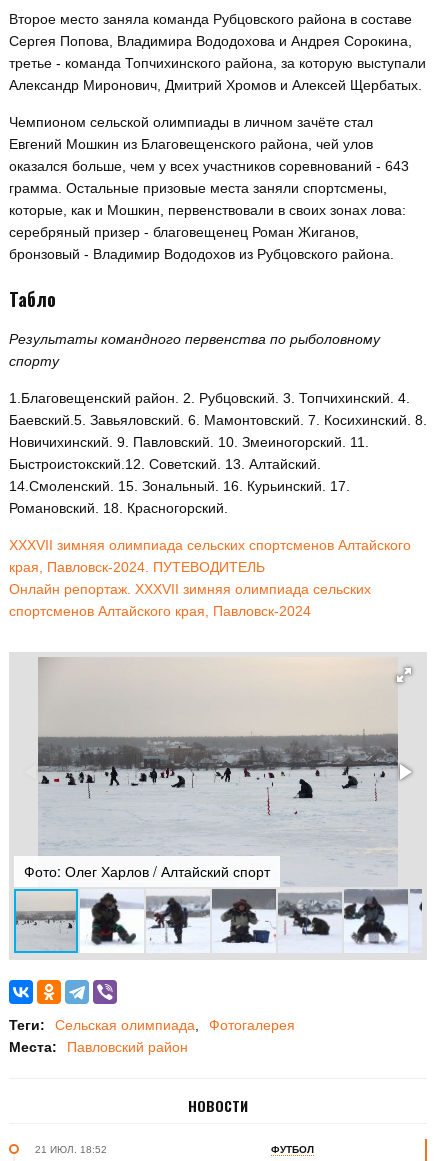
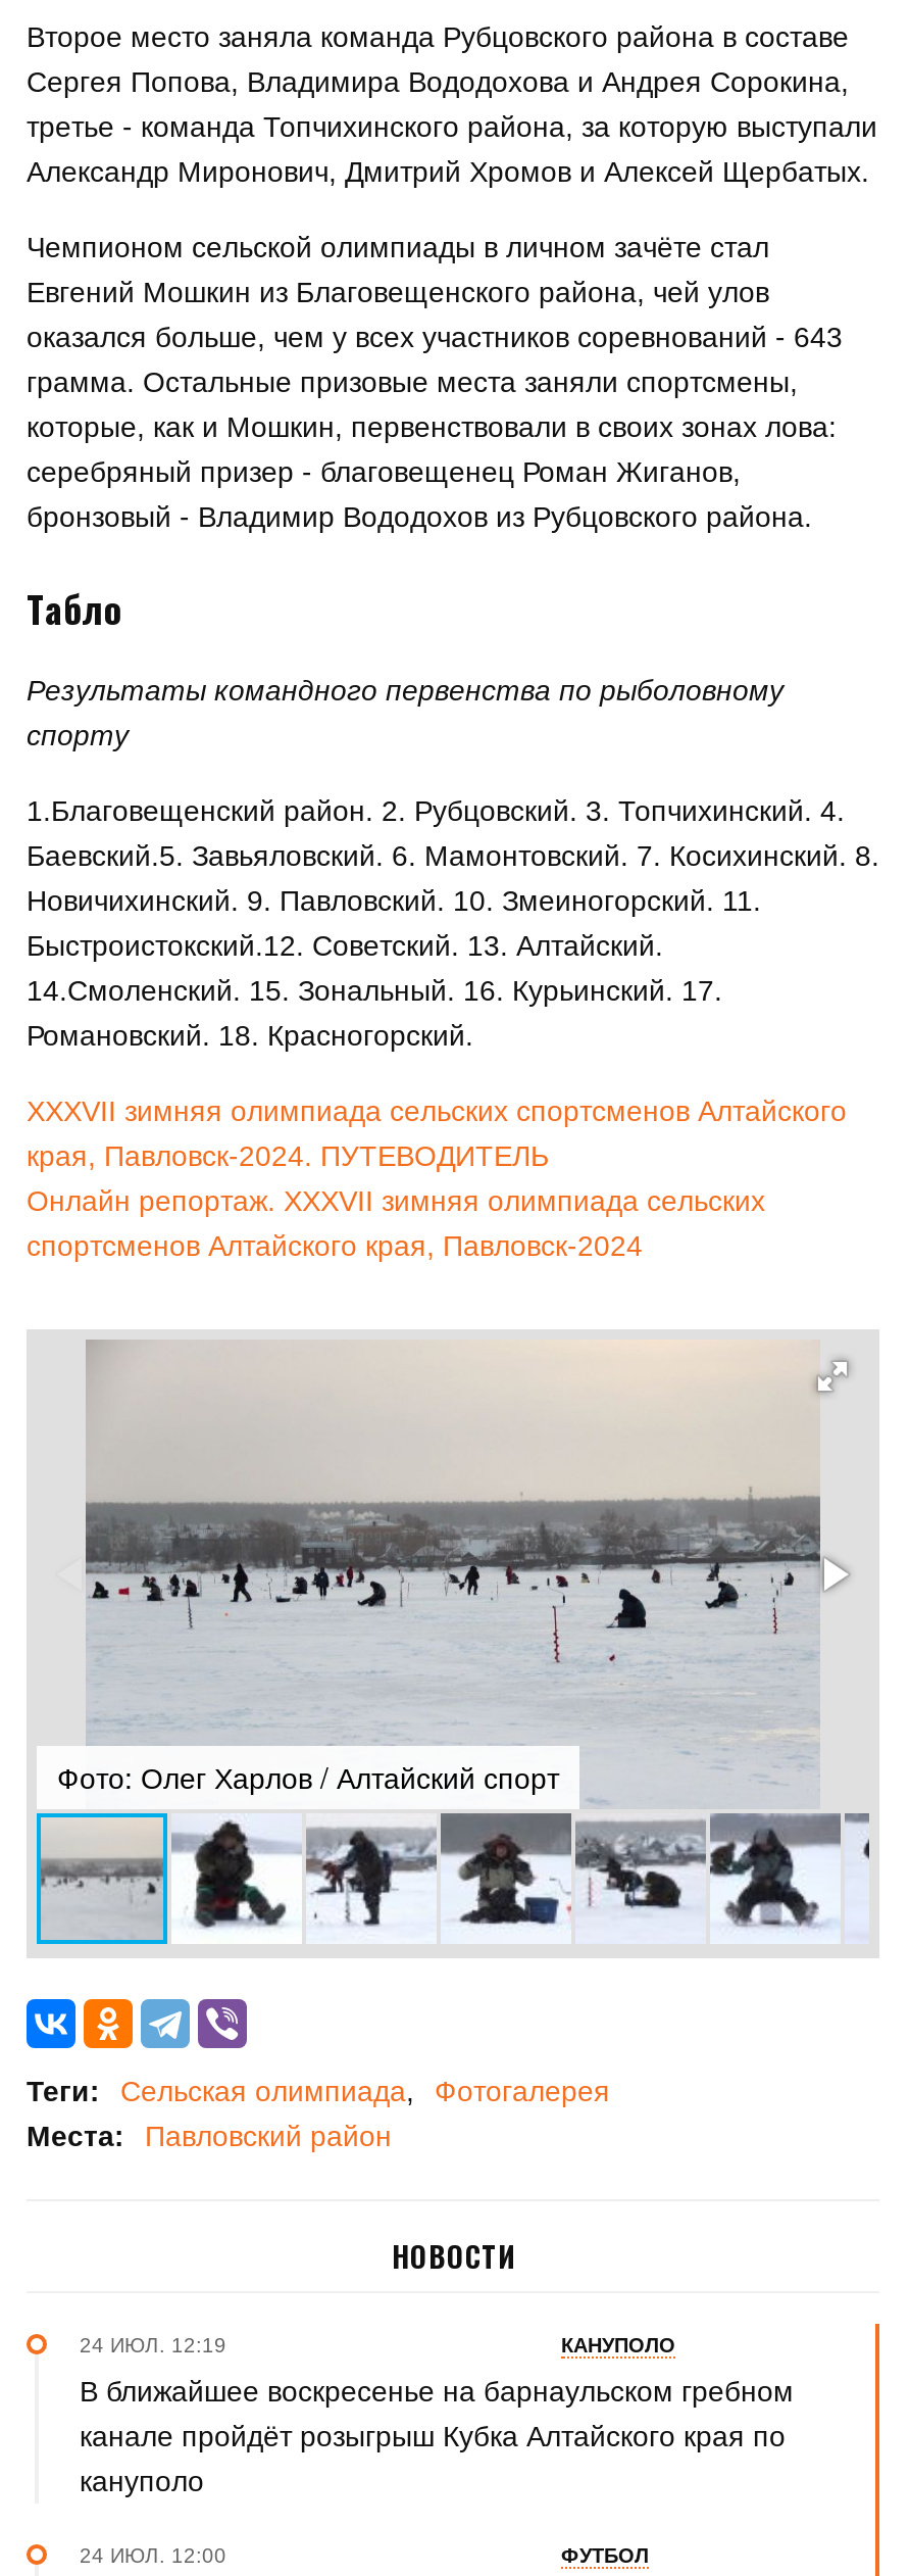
- 21 ИЮЛ. 18:52
+ 24 ИЮЛ. 12:19
+ КАНУПОЛО
+ В ближайшее воскресенье на барнаульском гребном
+ канале пройдёт розыгрыш Кубка Алтайского края по
+ кануполо
+ 24 ИЮЛ. 12:00
